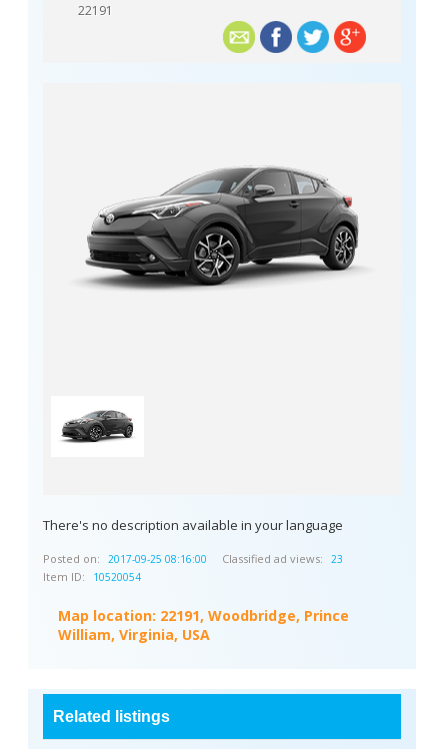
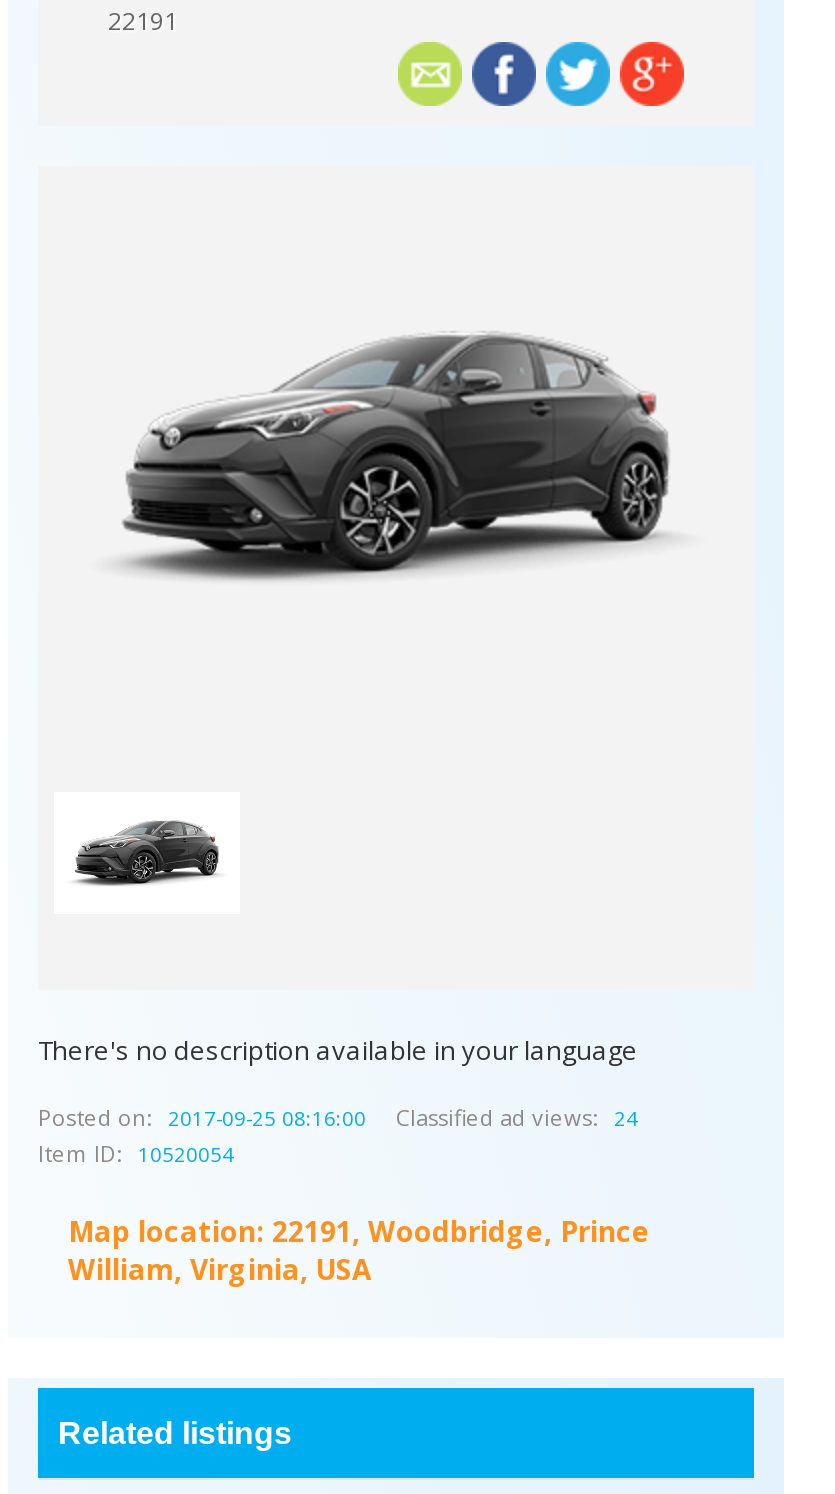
- Classified ad views: 23
+ Classified ad views: 24
